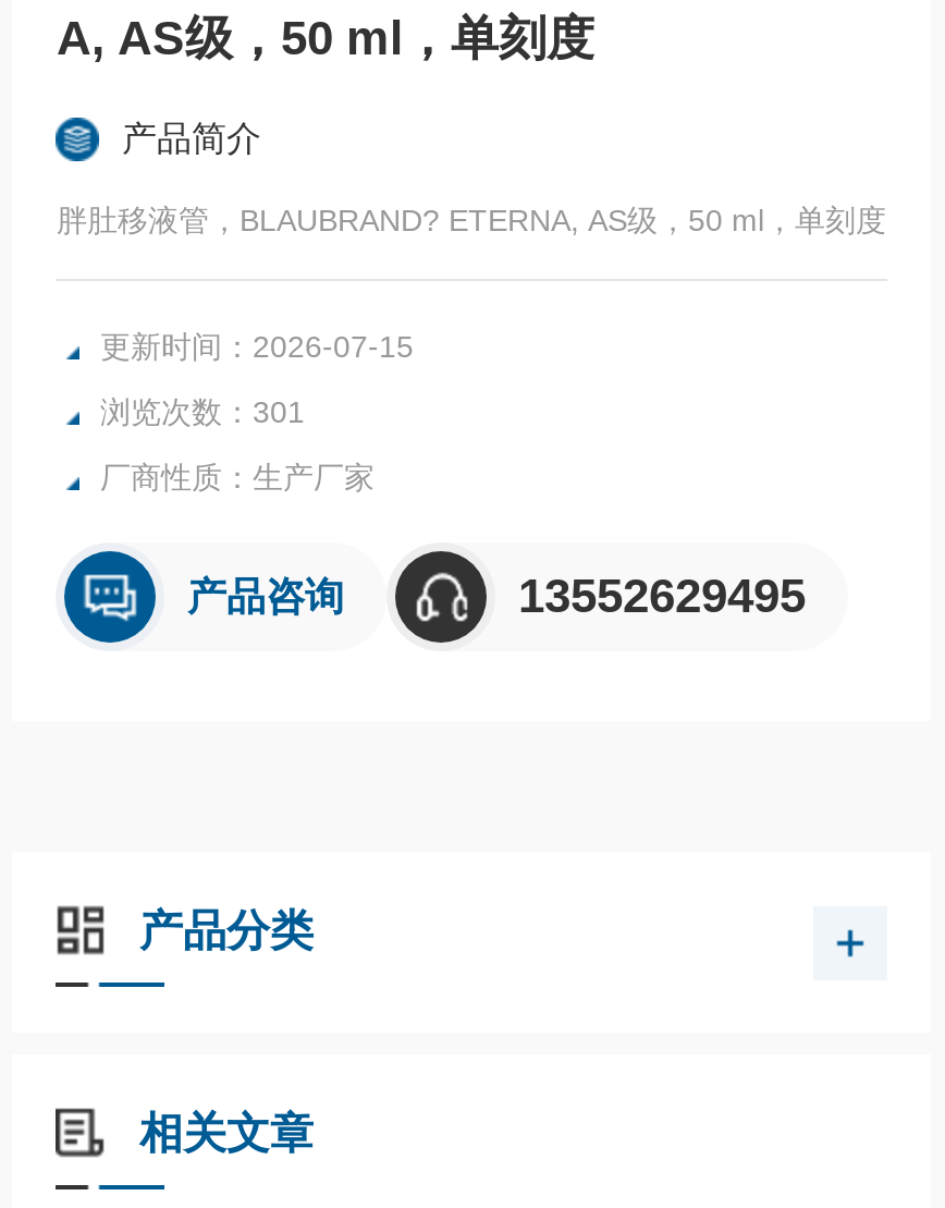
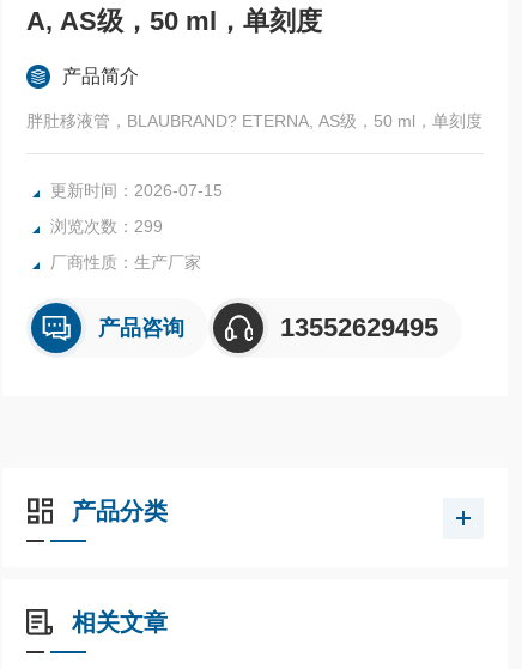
- 浏览次数：301
+ 浏览次数：299
